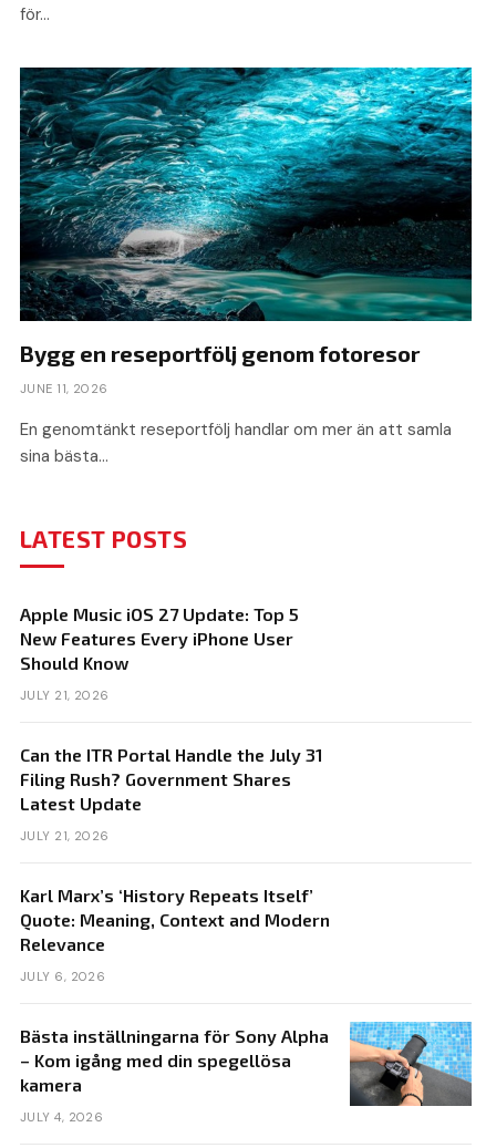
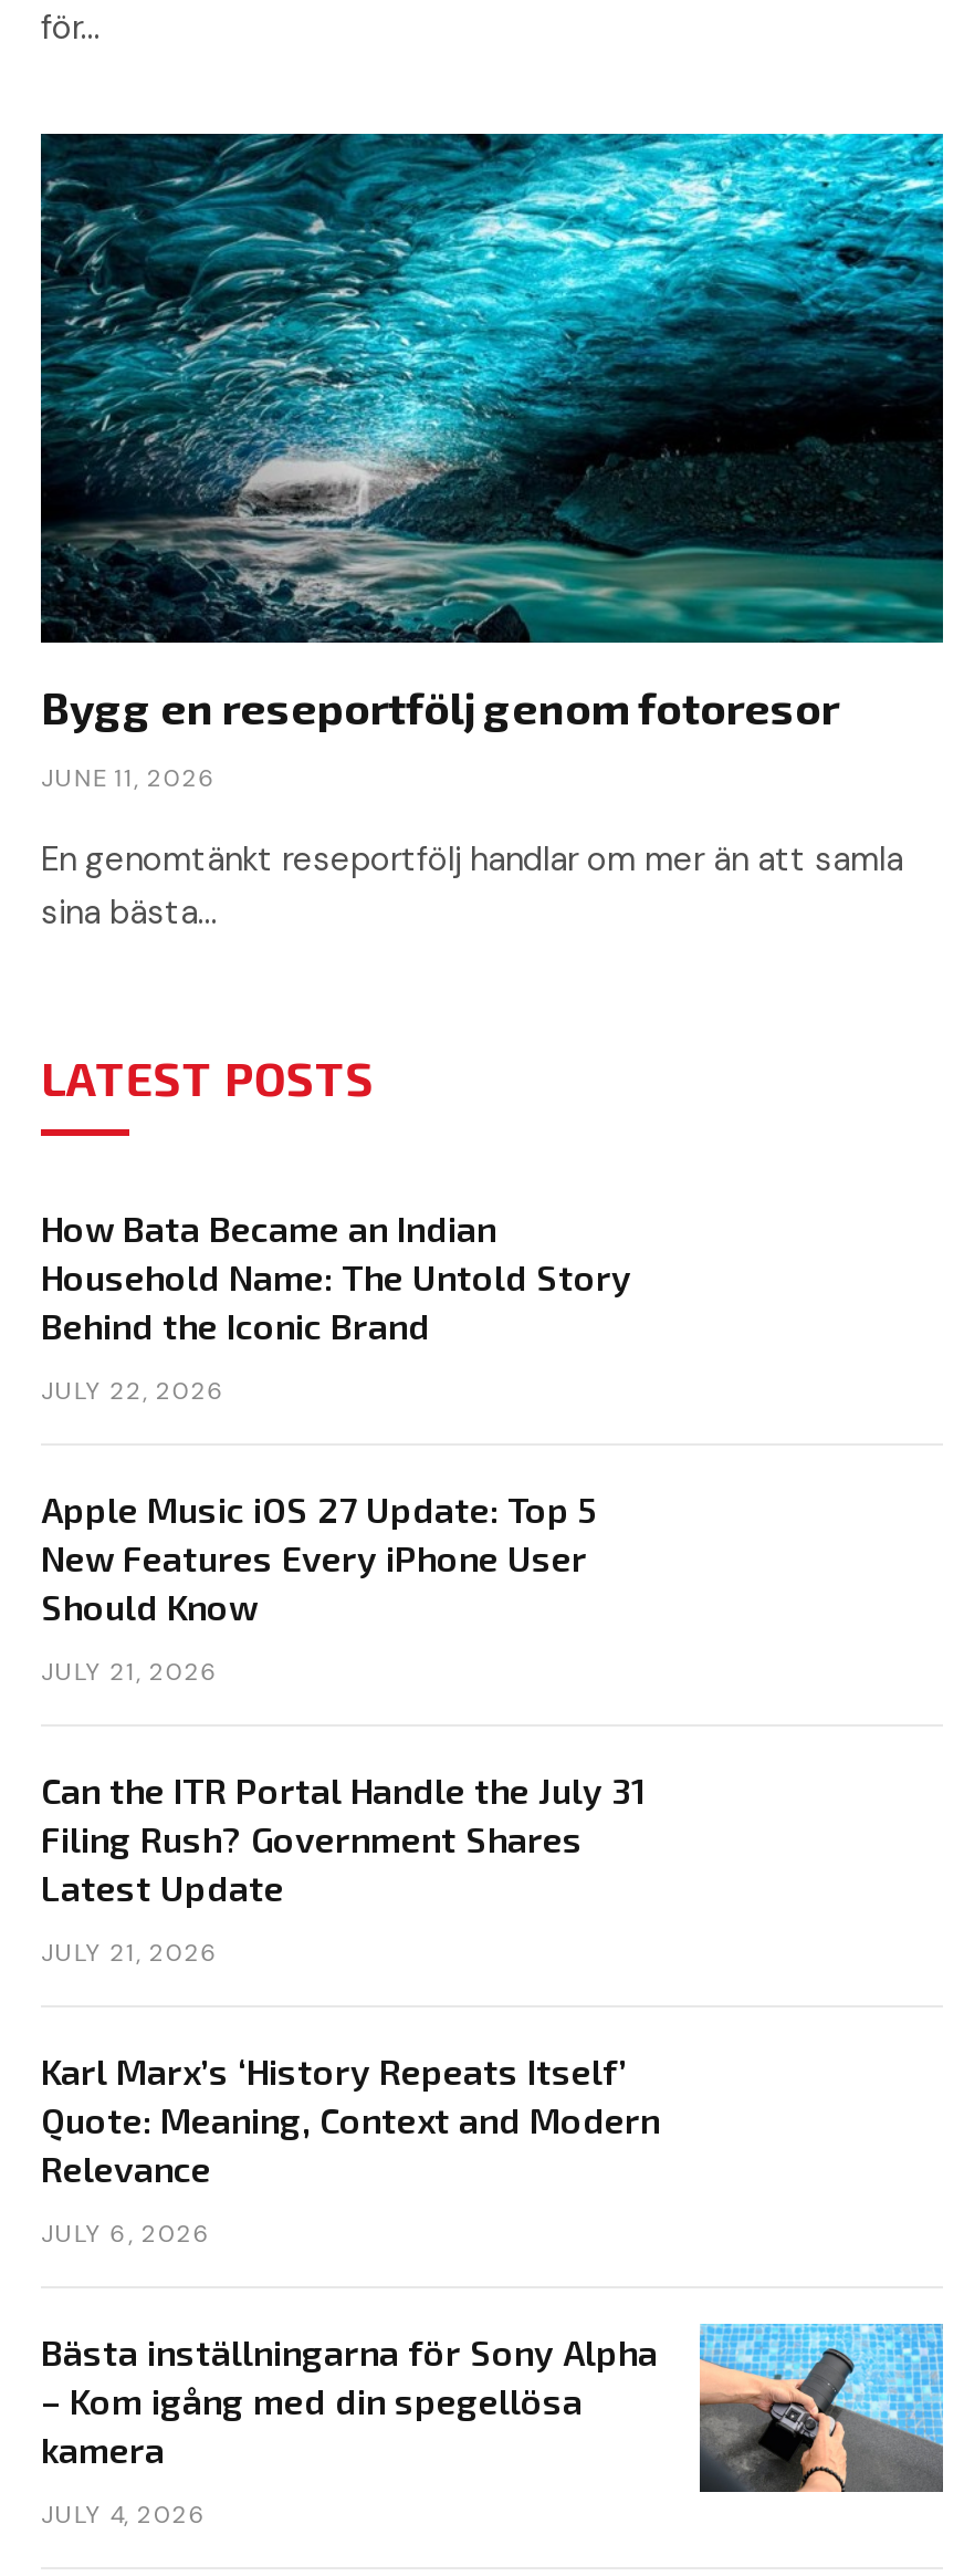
+ How Bata Became an Indian
+ Household Name: The Untold Story
+ Behind the Iconic Brand
+ JULY 22, 2026
